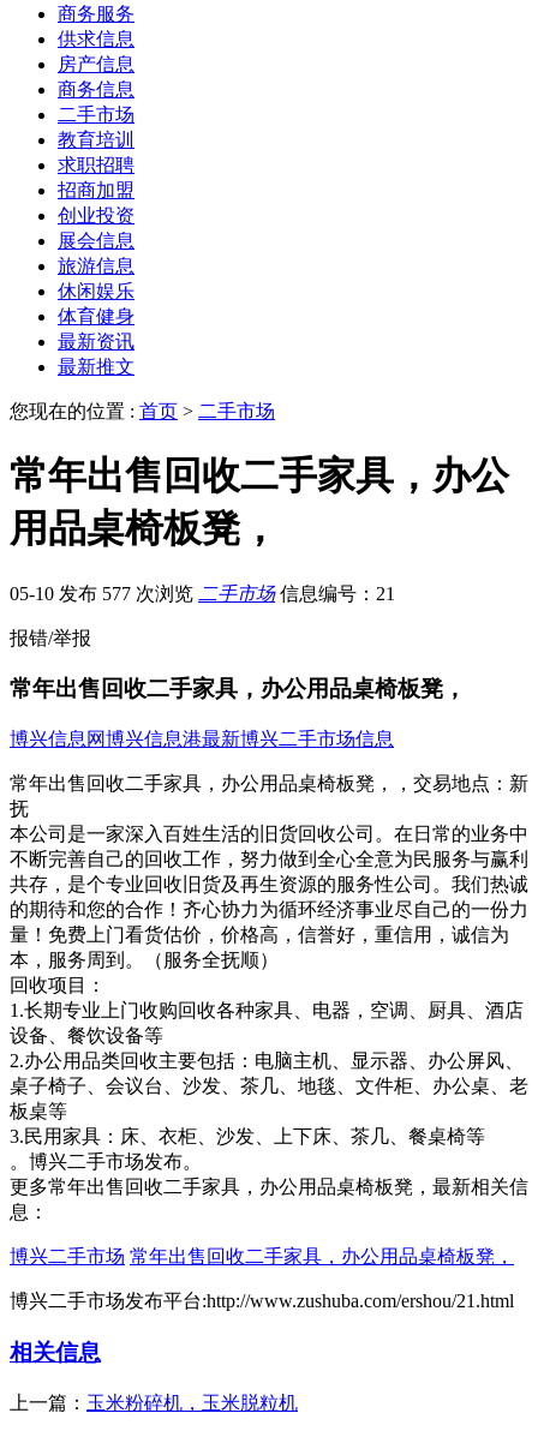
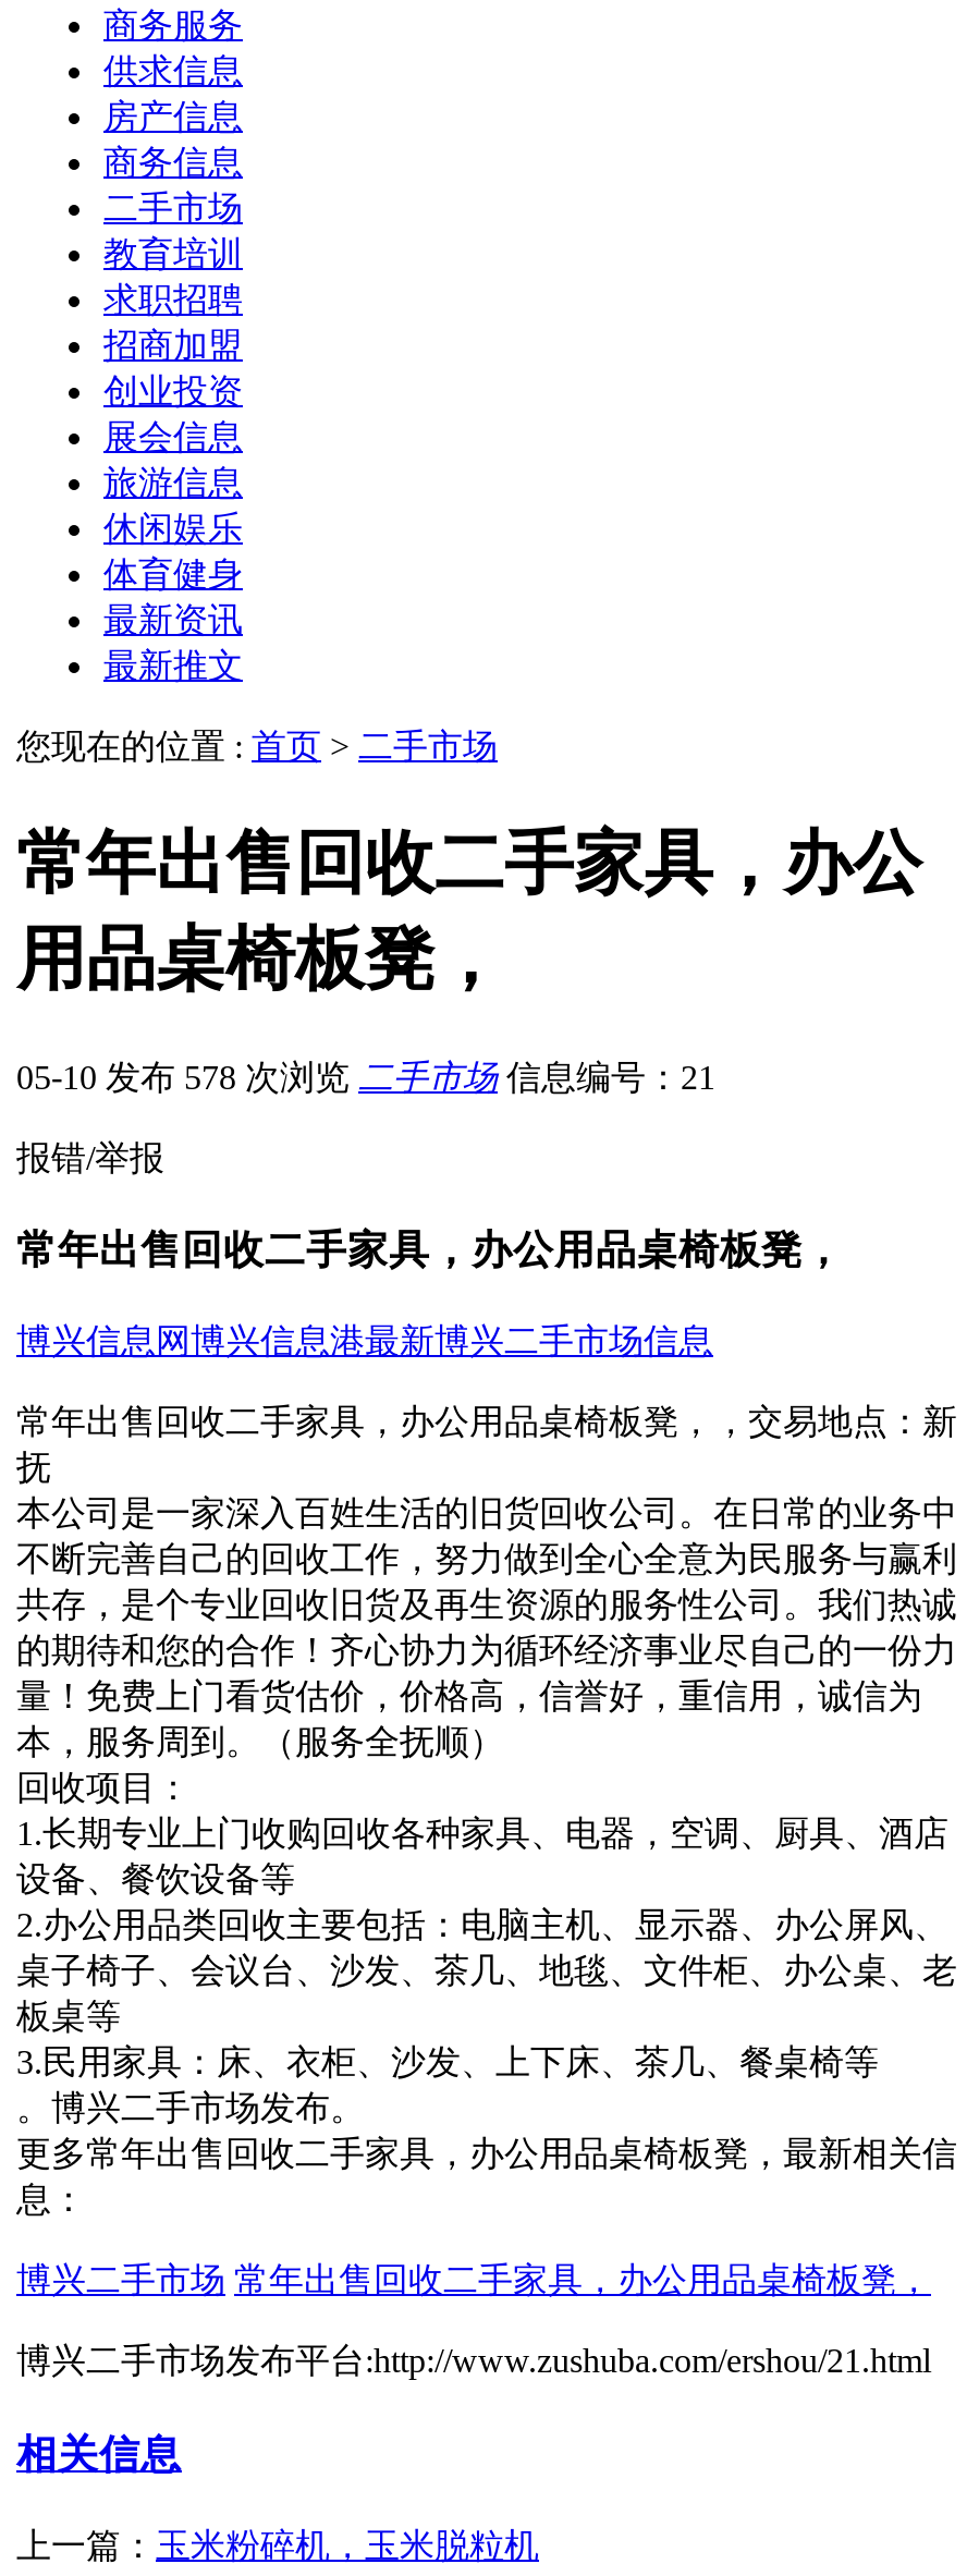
- 05-10 发布 577 次浏览 二手市场 信息编号：21
+ 05-10 发布 578 次浏览 二手市场 信息编号：21
